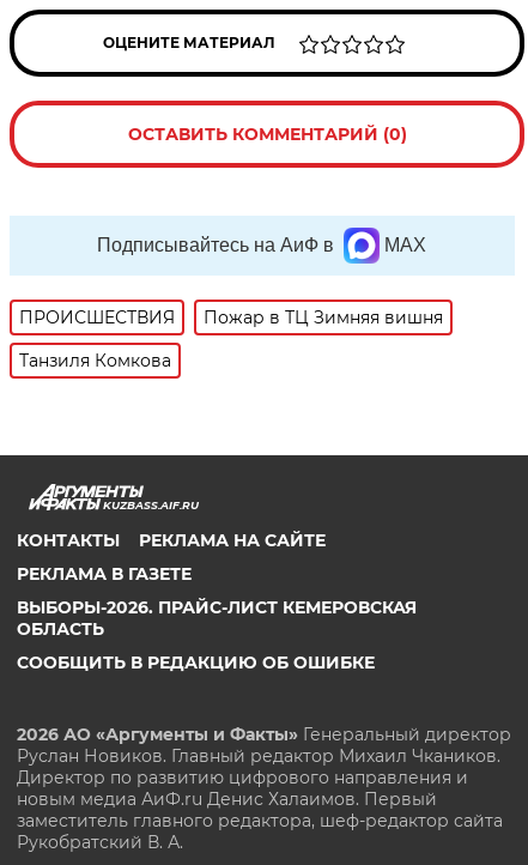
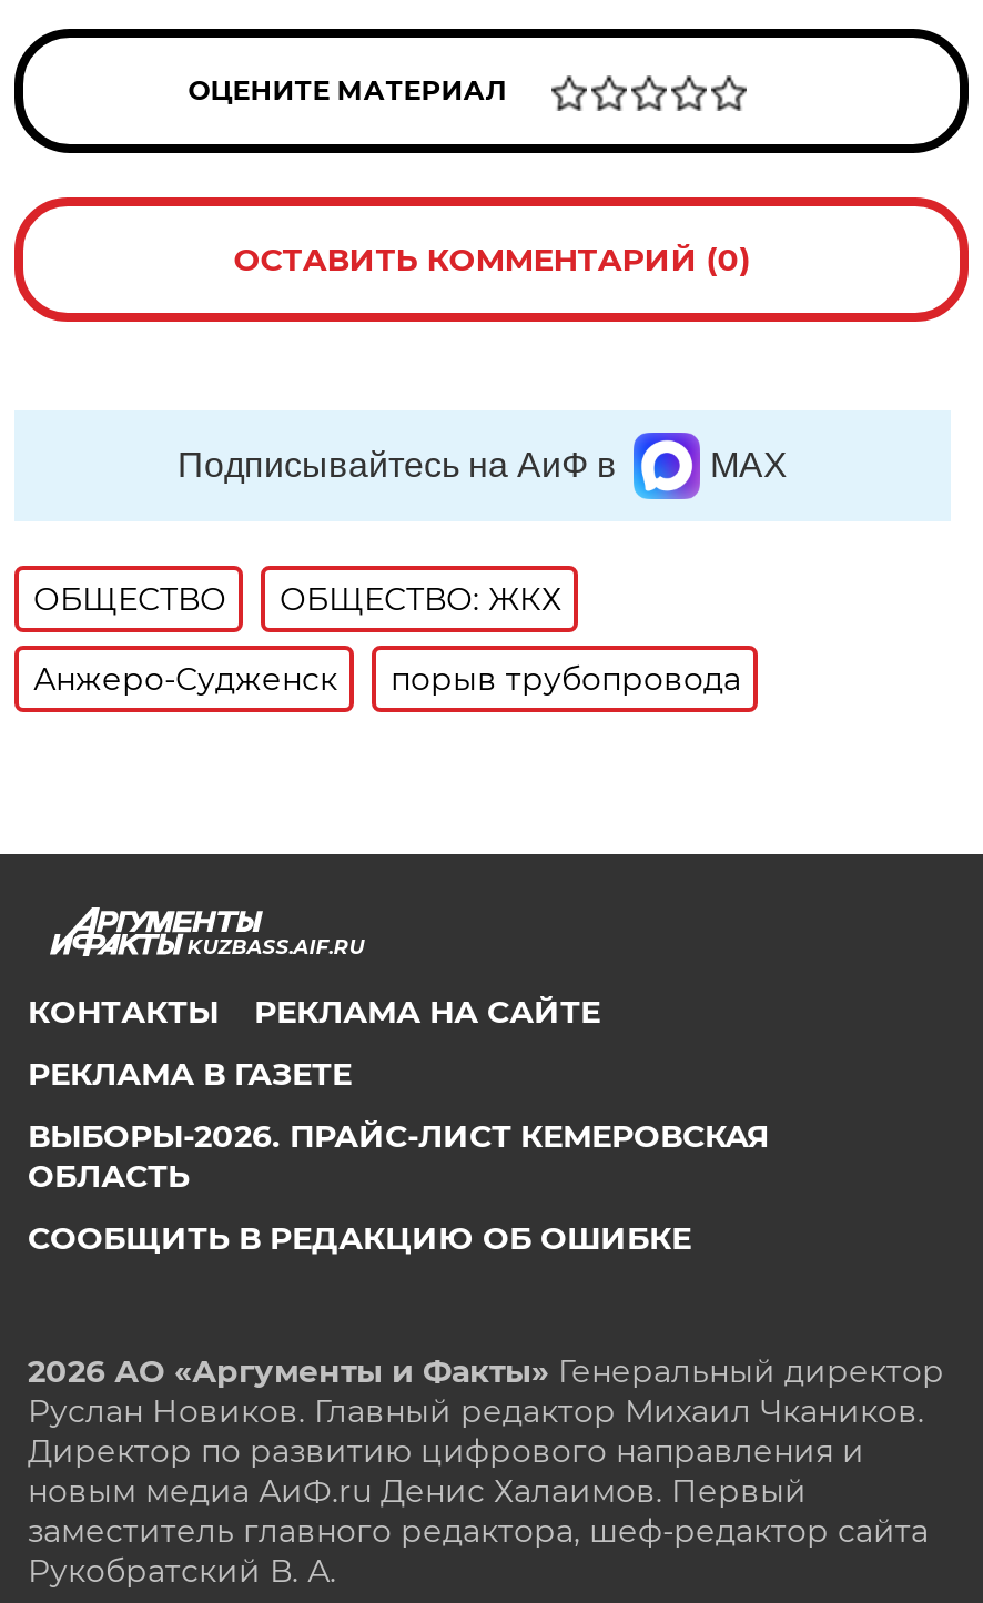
- ПРОИСШЕСТВИЯ
- Пожар в ТЦ Зимняя вишня
+ ОБЩЕСТВО
+ ОБЩЕСТВО: ЖКХ

- Танзиля Комкова
+ Анжеро-Судженск
+ порыв трубопровода
